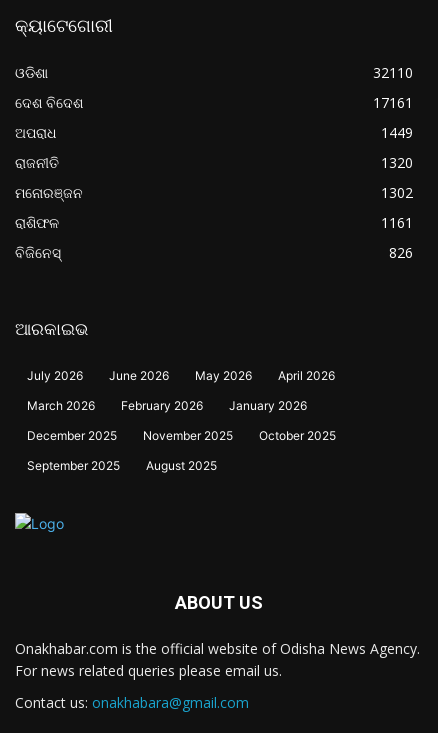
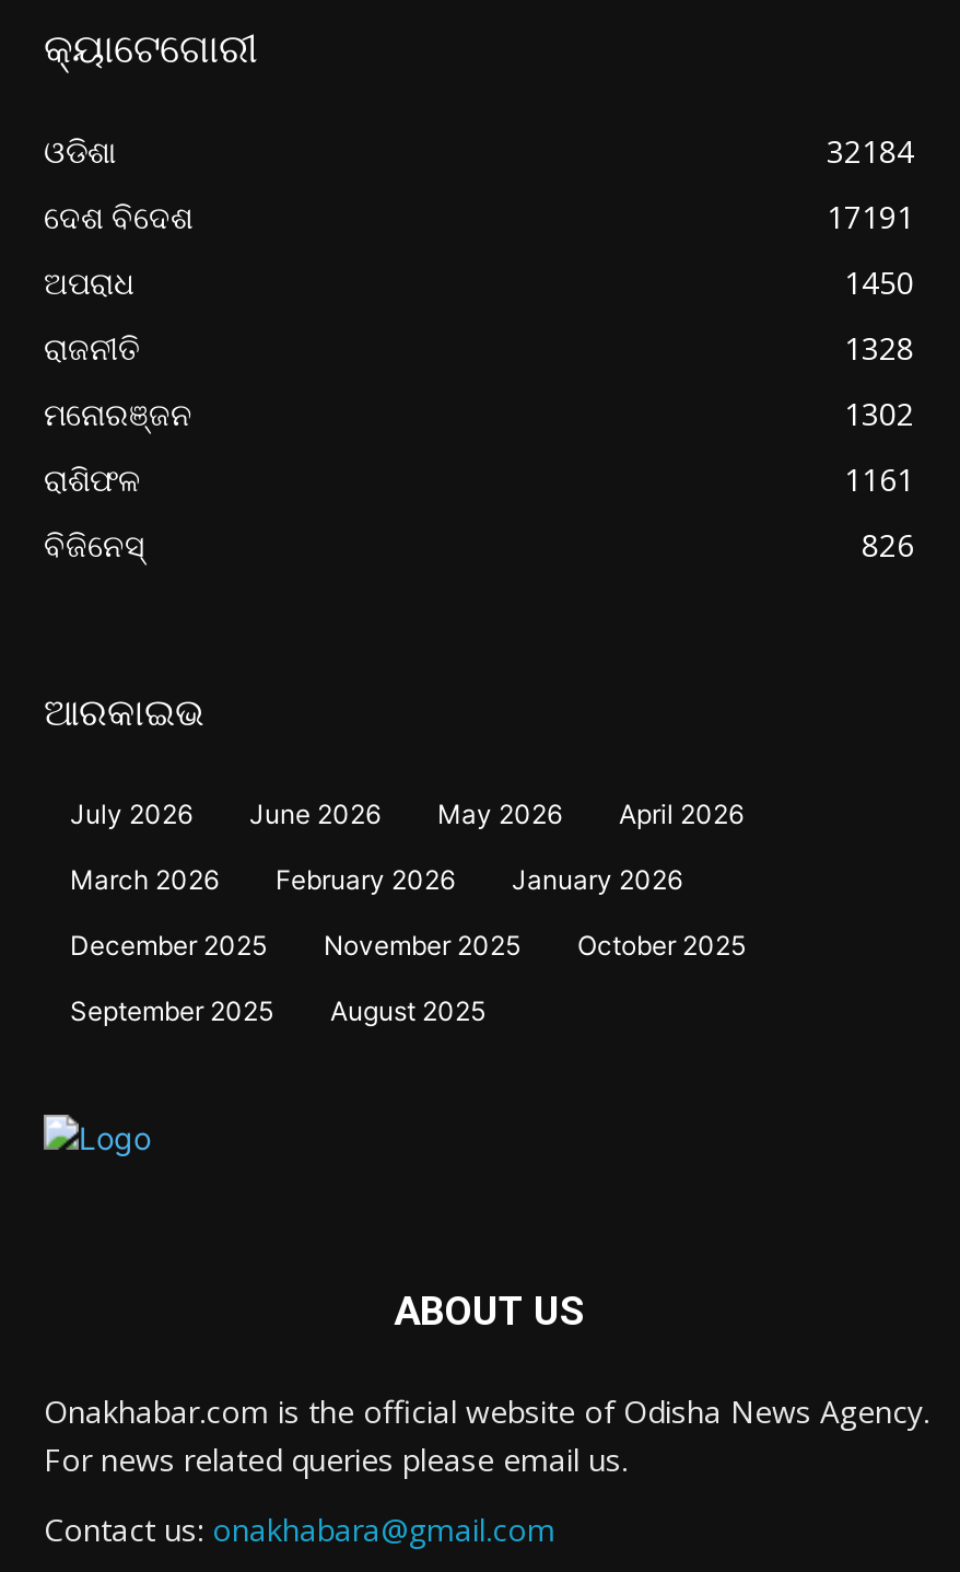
- 32110
+ 32184

- 17161
+ 17191

- 1449
+ 1450

- 1320
+ 1328
